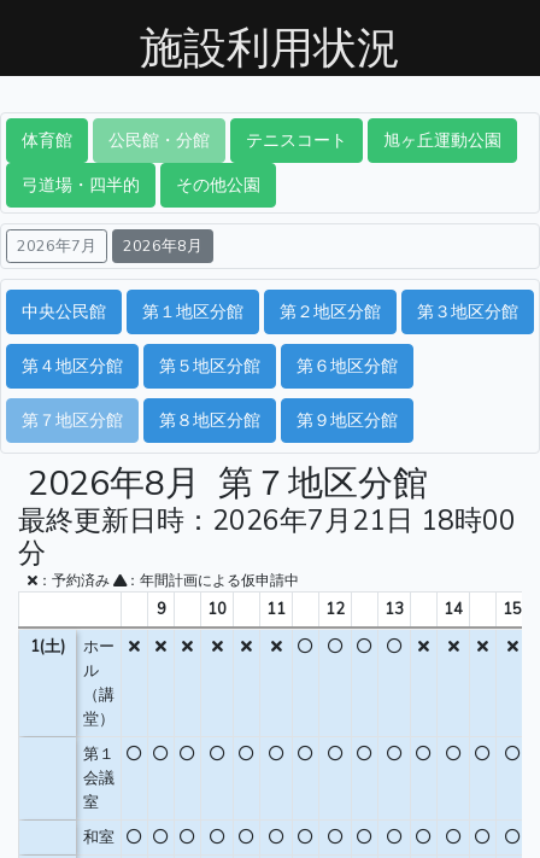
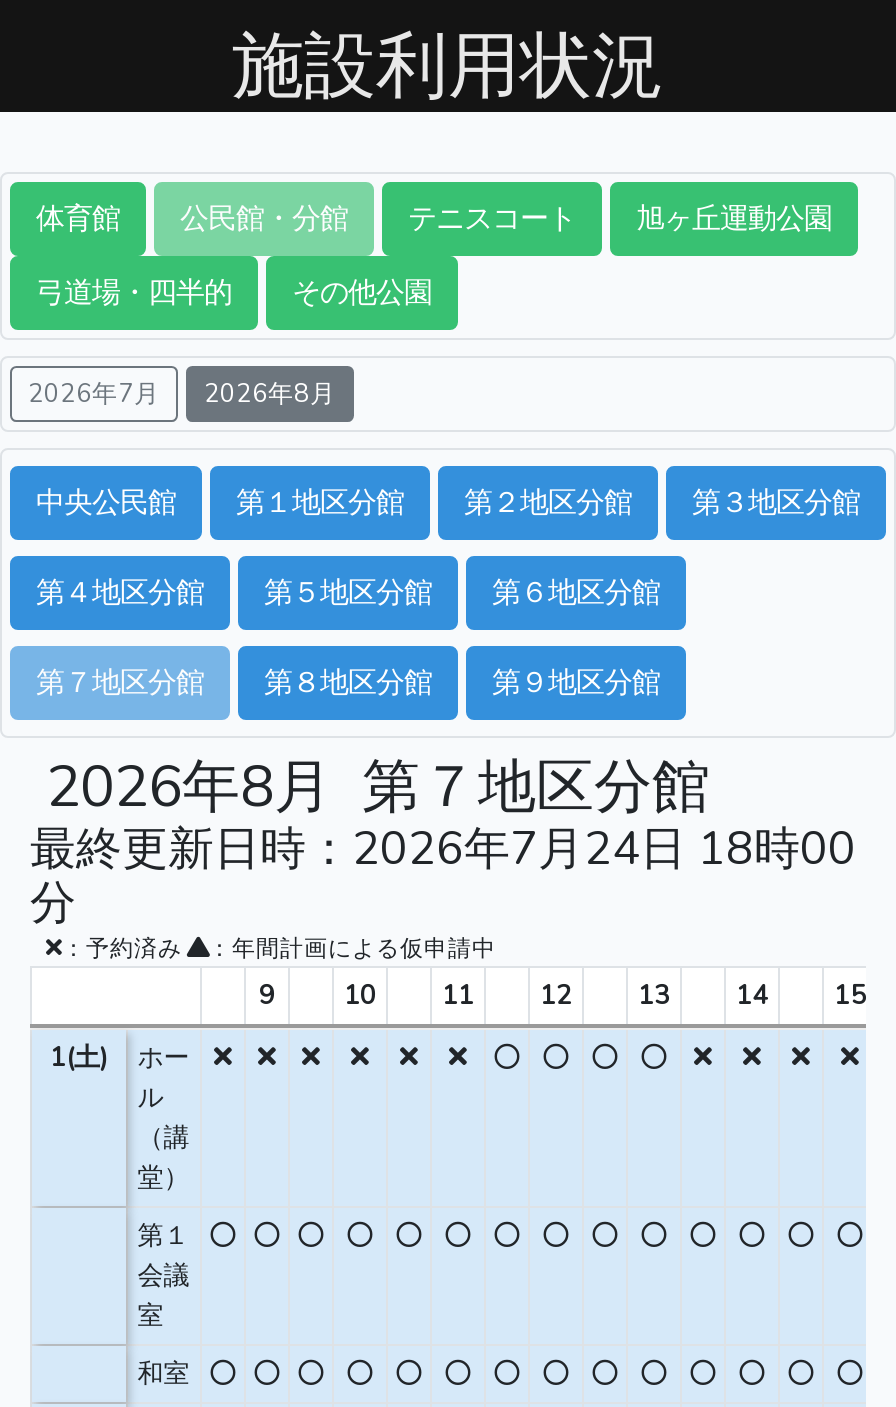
- 最終更新日時：2026年7月21日 18時00
+ 最終更新日時：2026年7月24日 18時00
